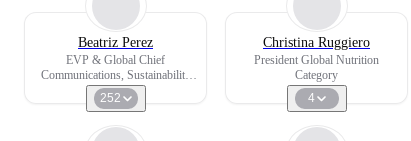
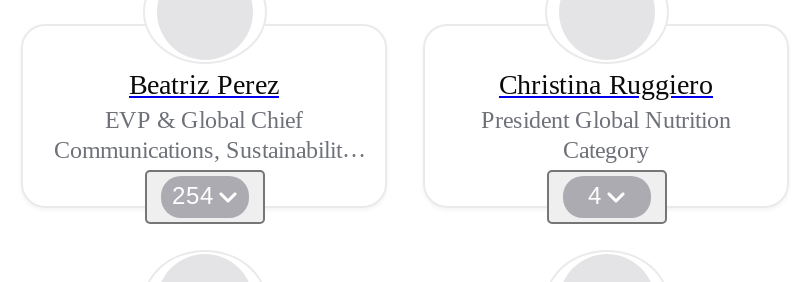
- 252
+ 254
